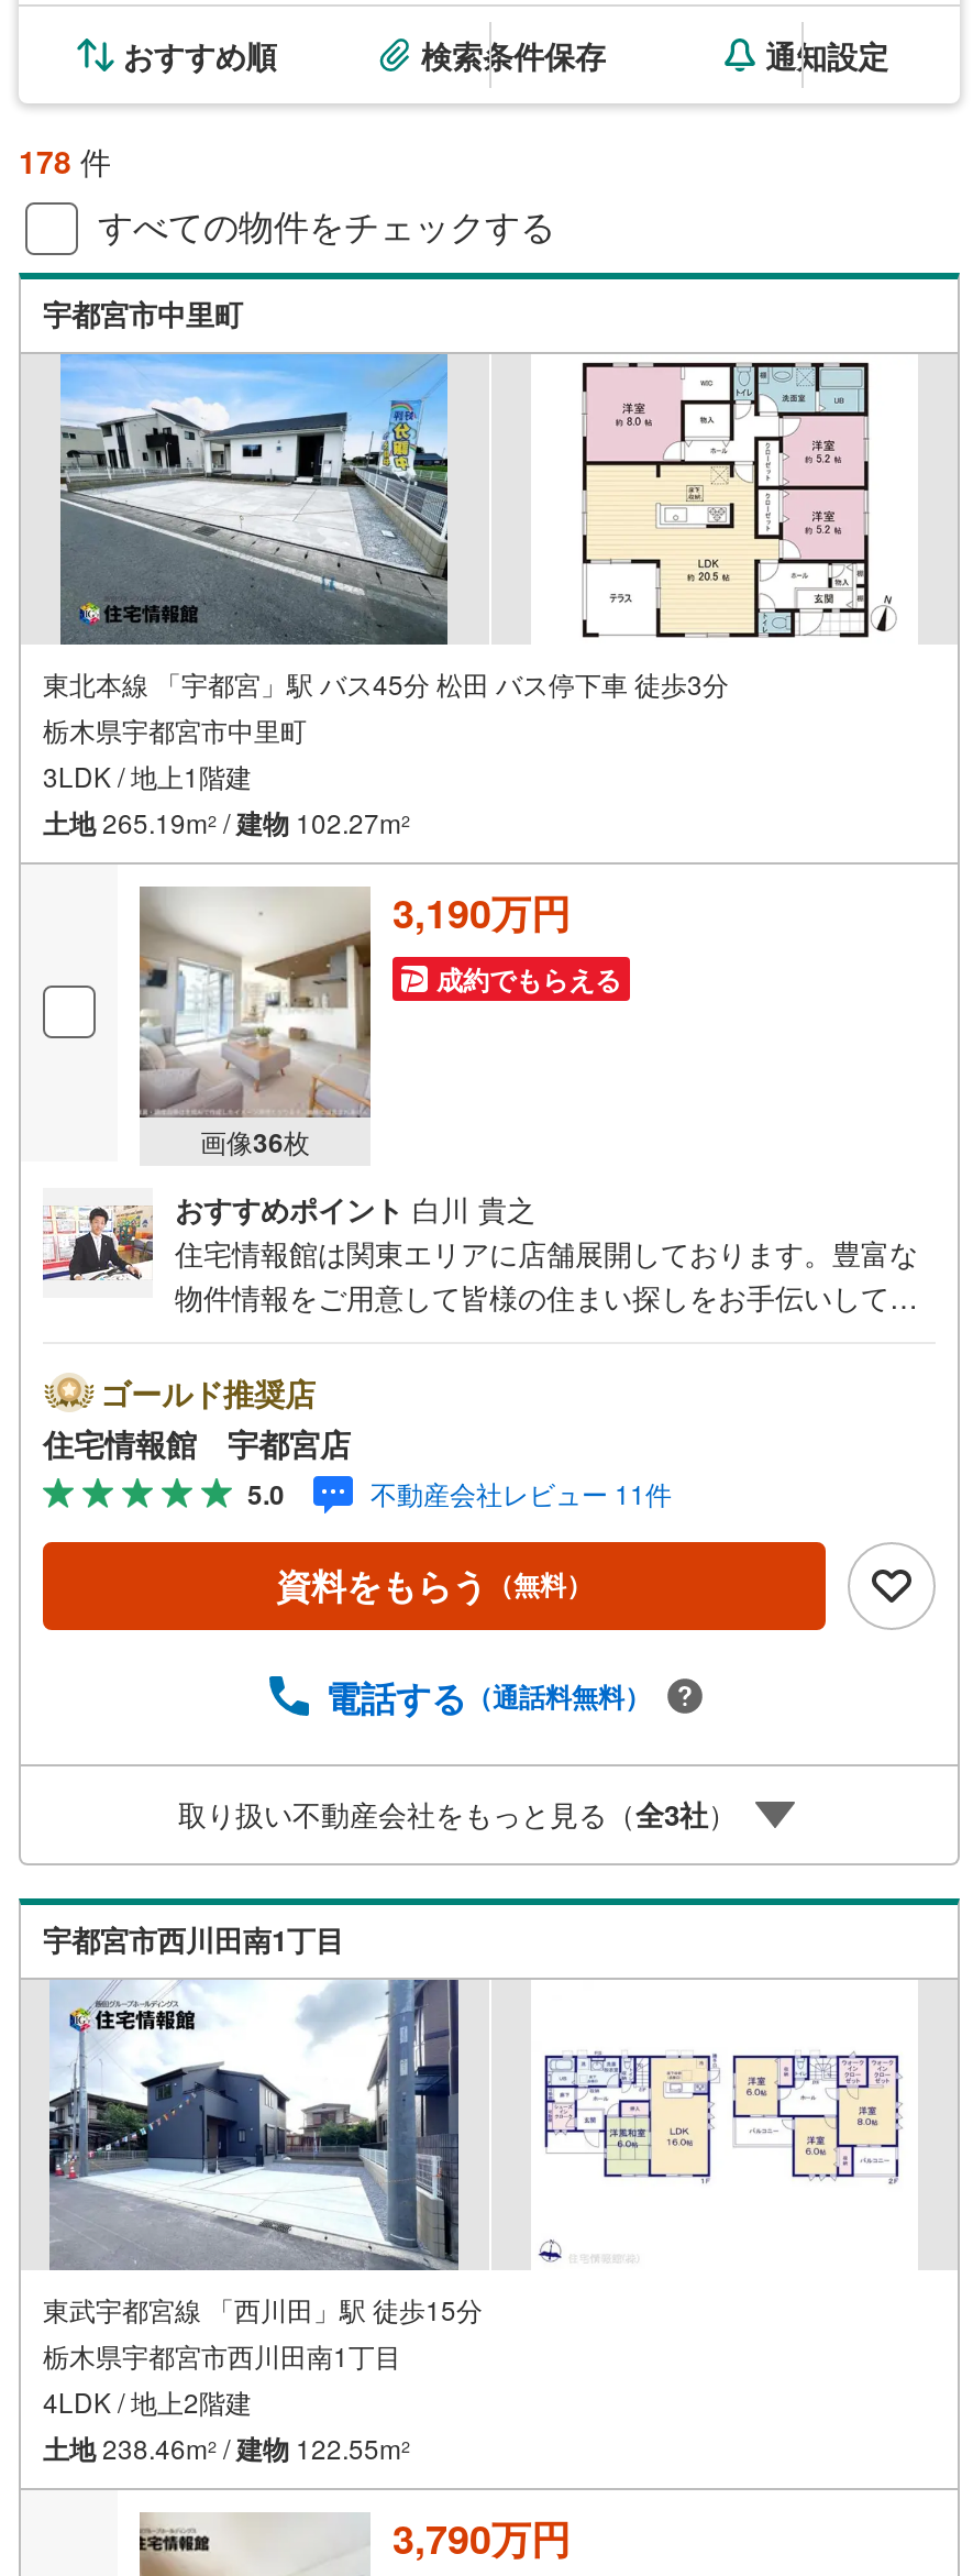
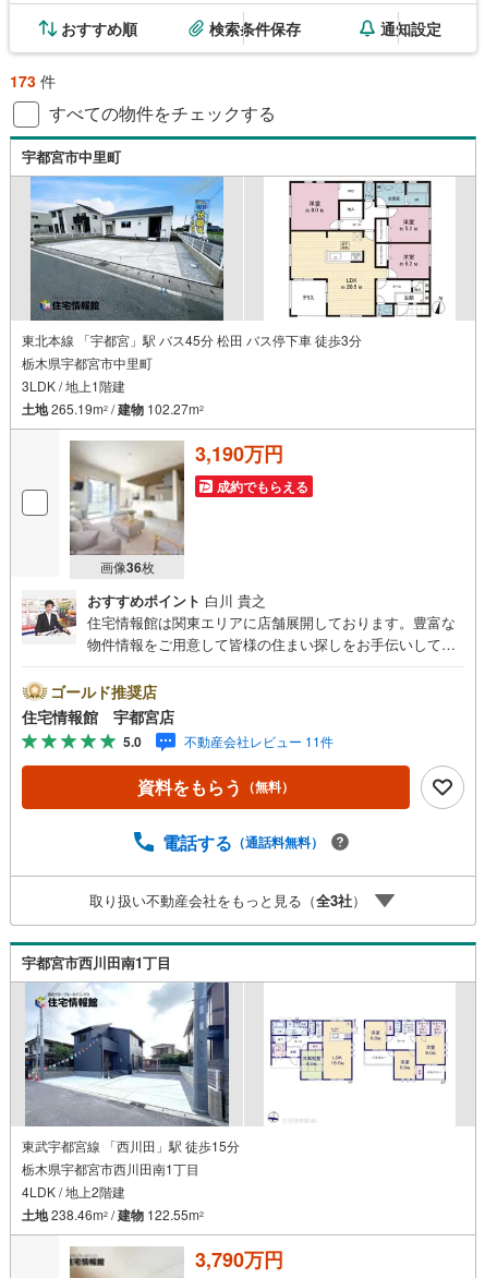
- 178件
+ 173件
